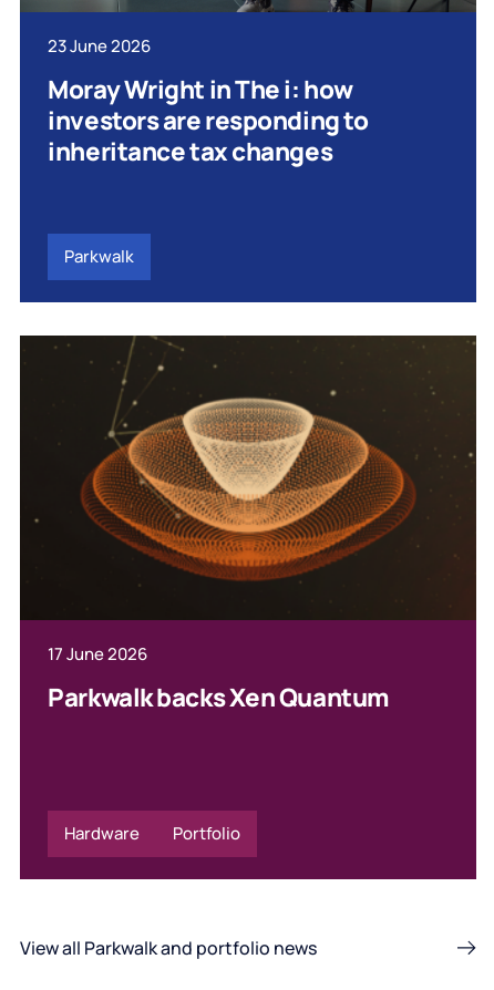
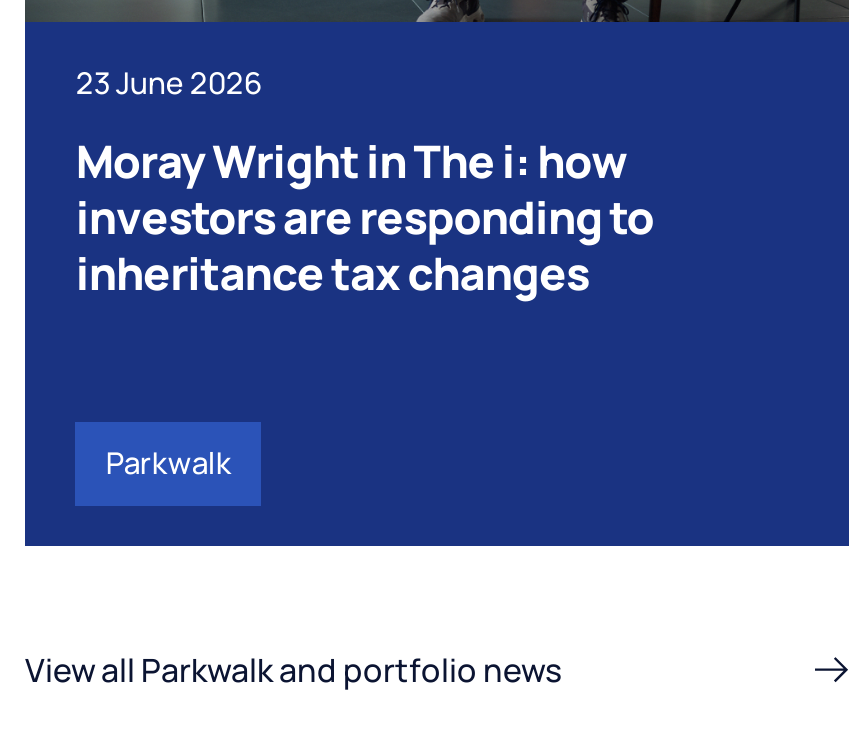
- [image]
- 17 June 2026
- Parkwalk backs Xen Quantum

- Hardware
- Portfolio
